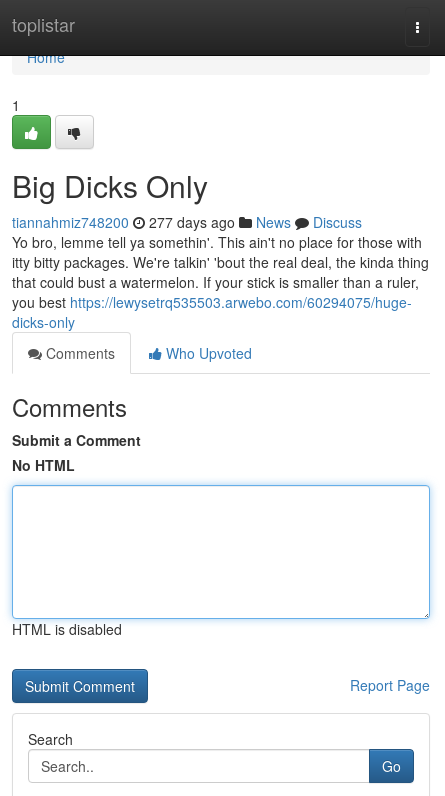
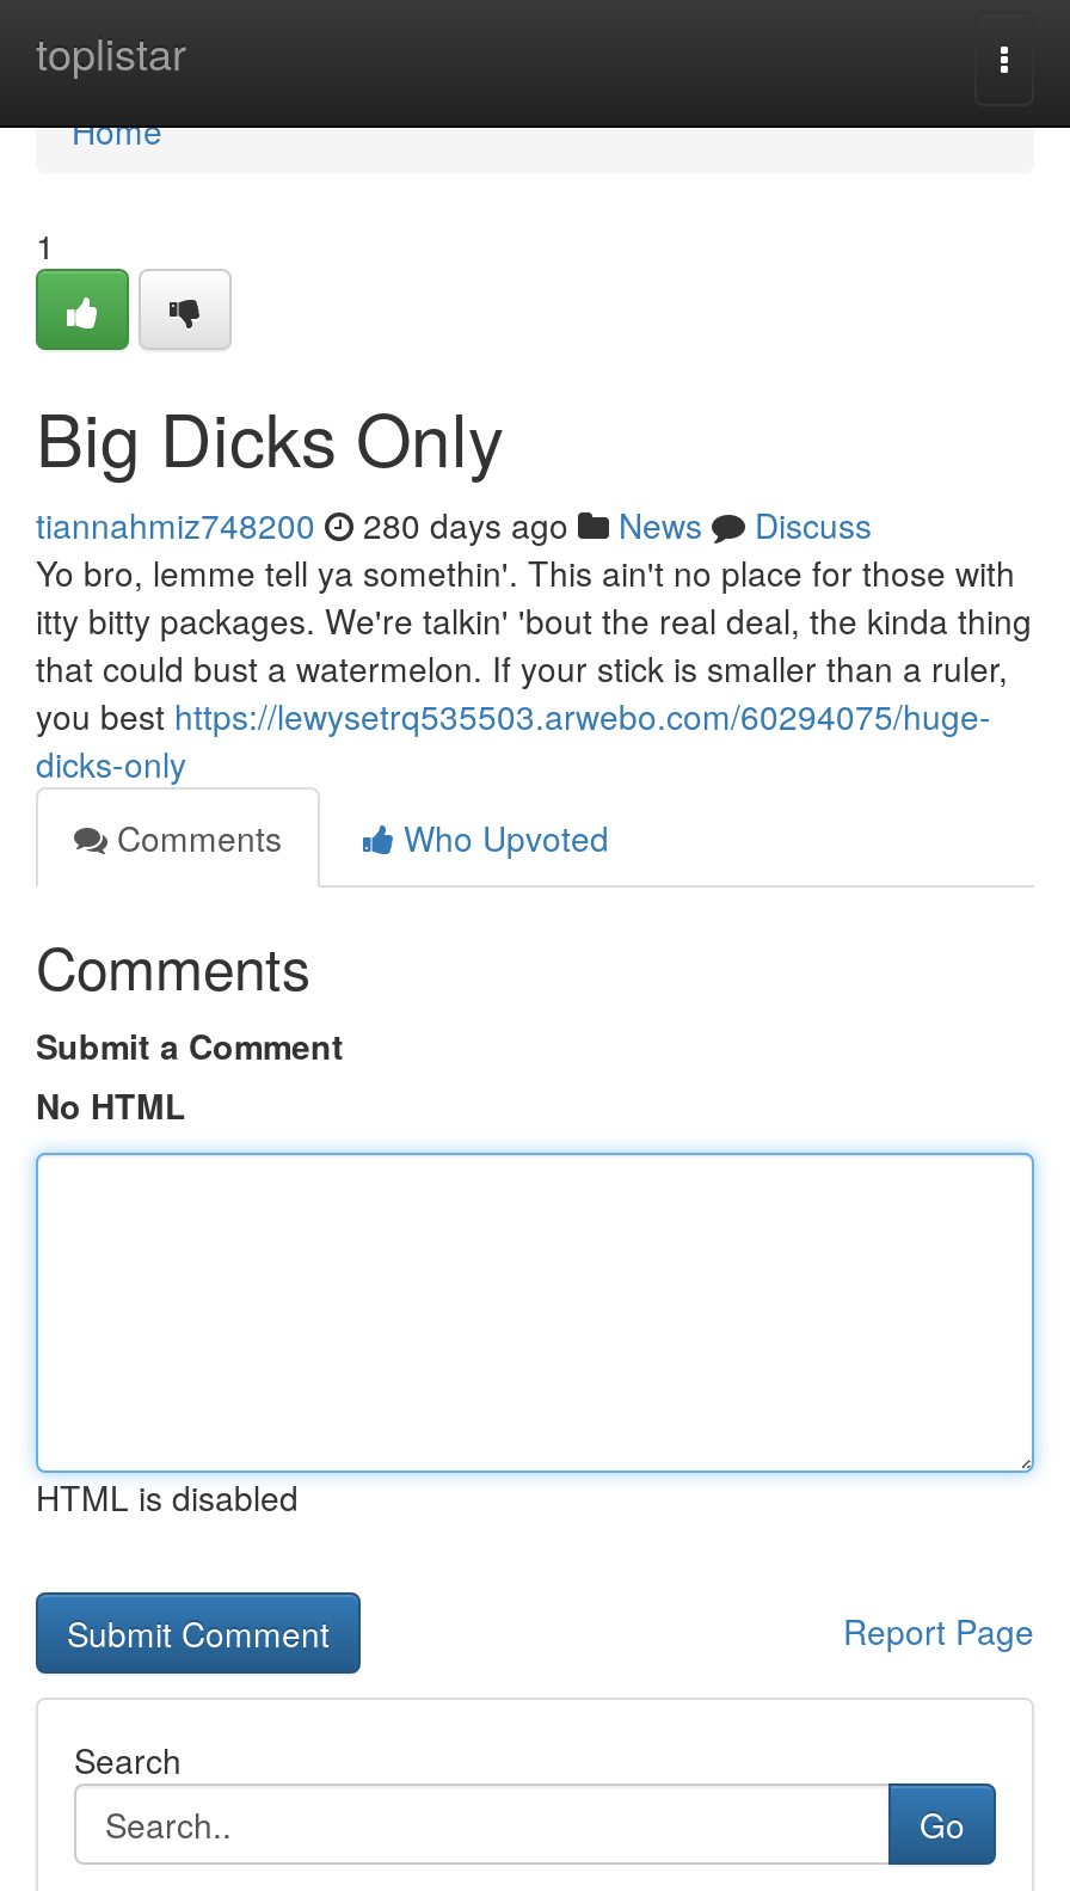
- tiannahmiz748200 277 days ago News Discuss
+ tiannahmiz748200 280 days ago News Discuss
